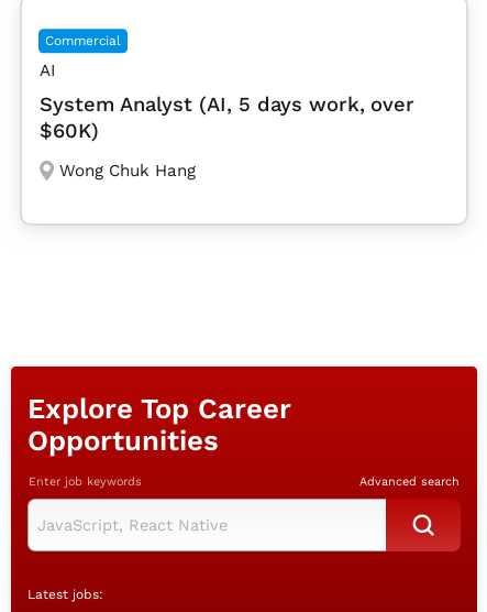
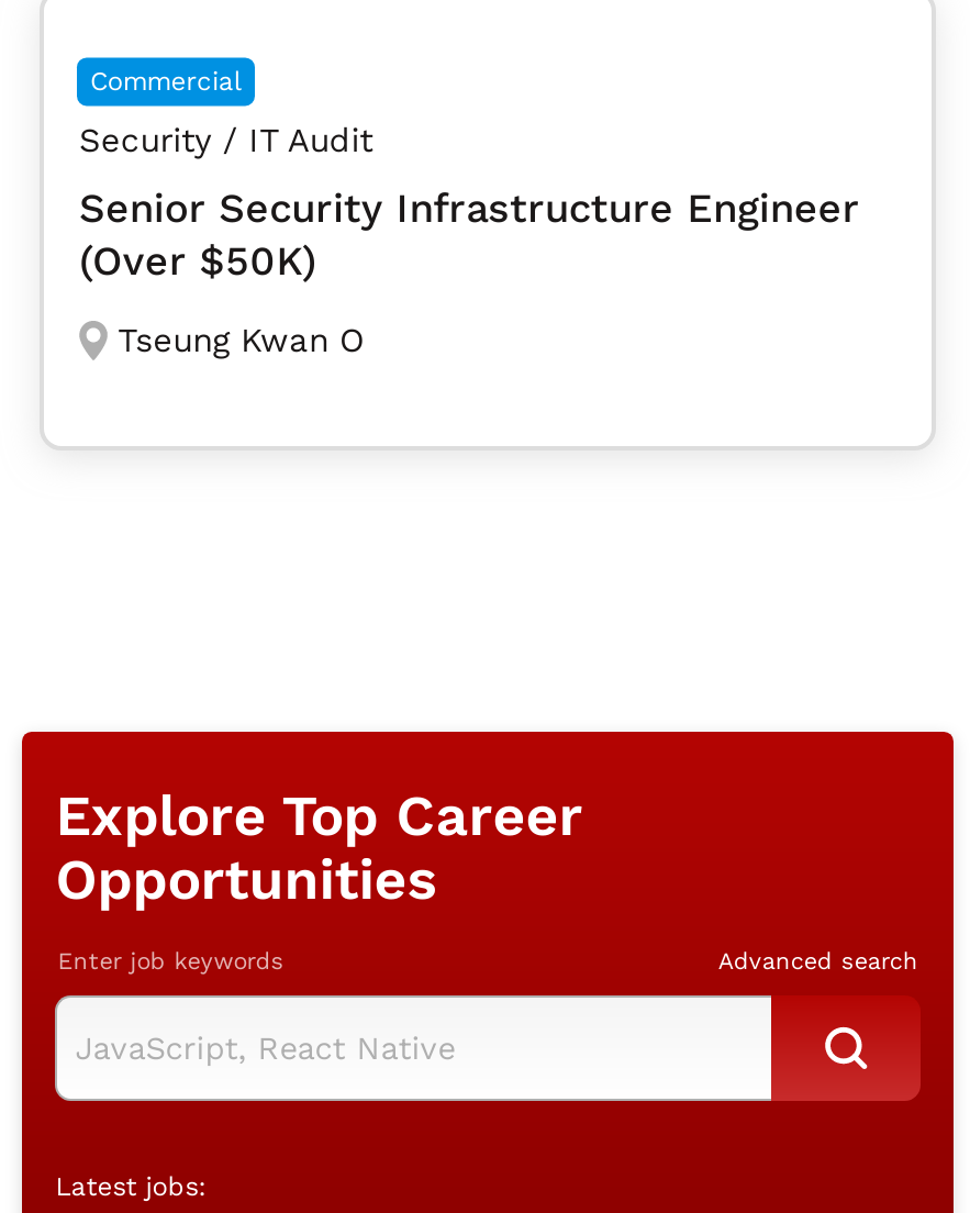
- AI
+ Security / IT Audit

- System Analyst (AI, 5 days work, over
- $60K)
+ Senior Security Infrastructure Engineer
+ (Over $50K)

- Wong Chuk Hang
+ Tseung Kwan O
